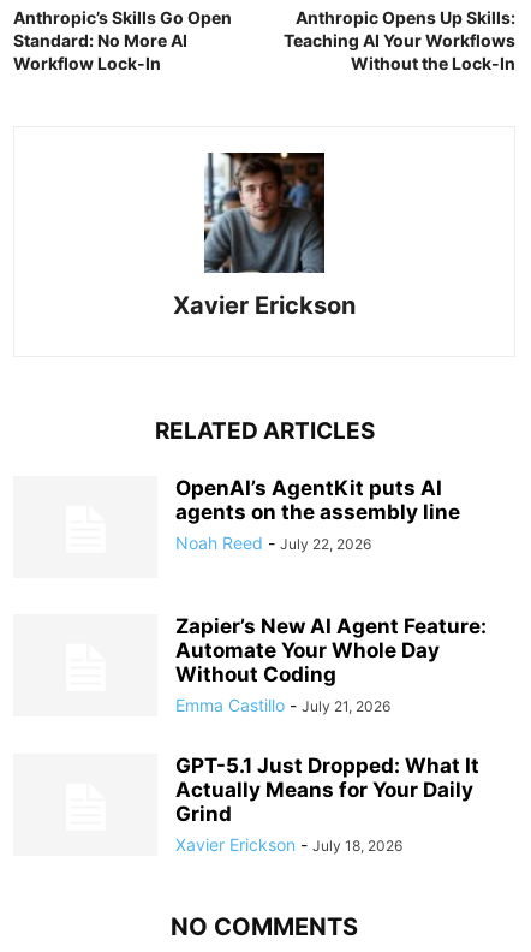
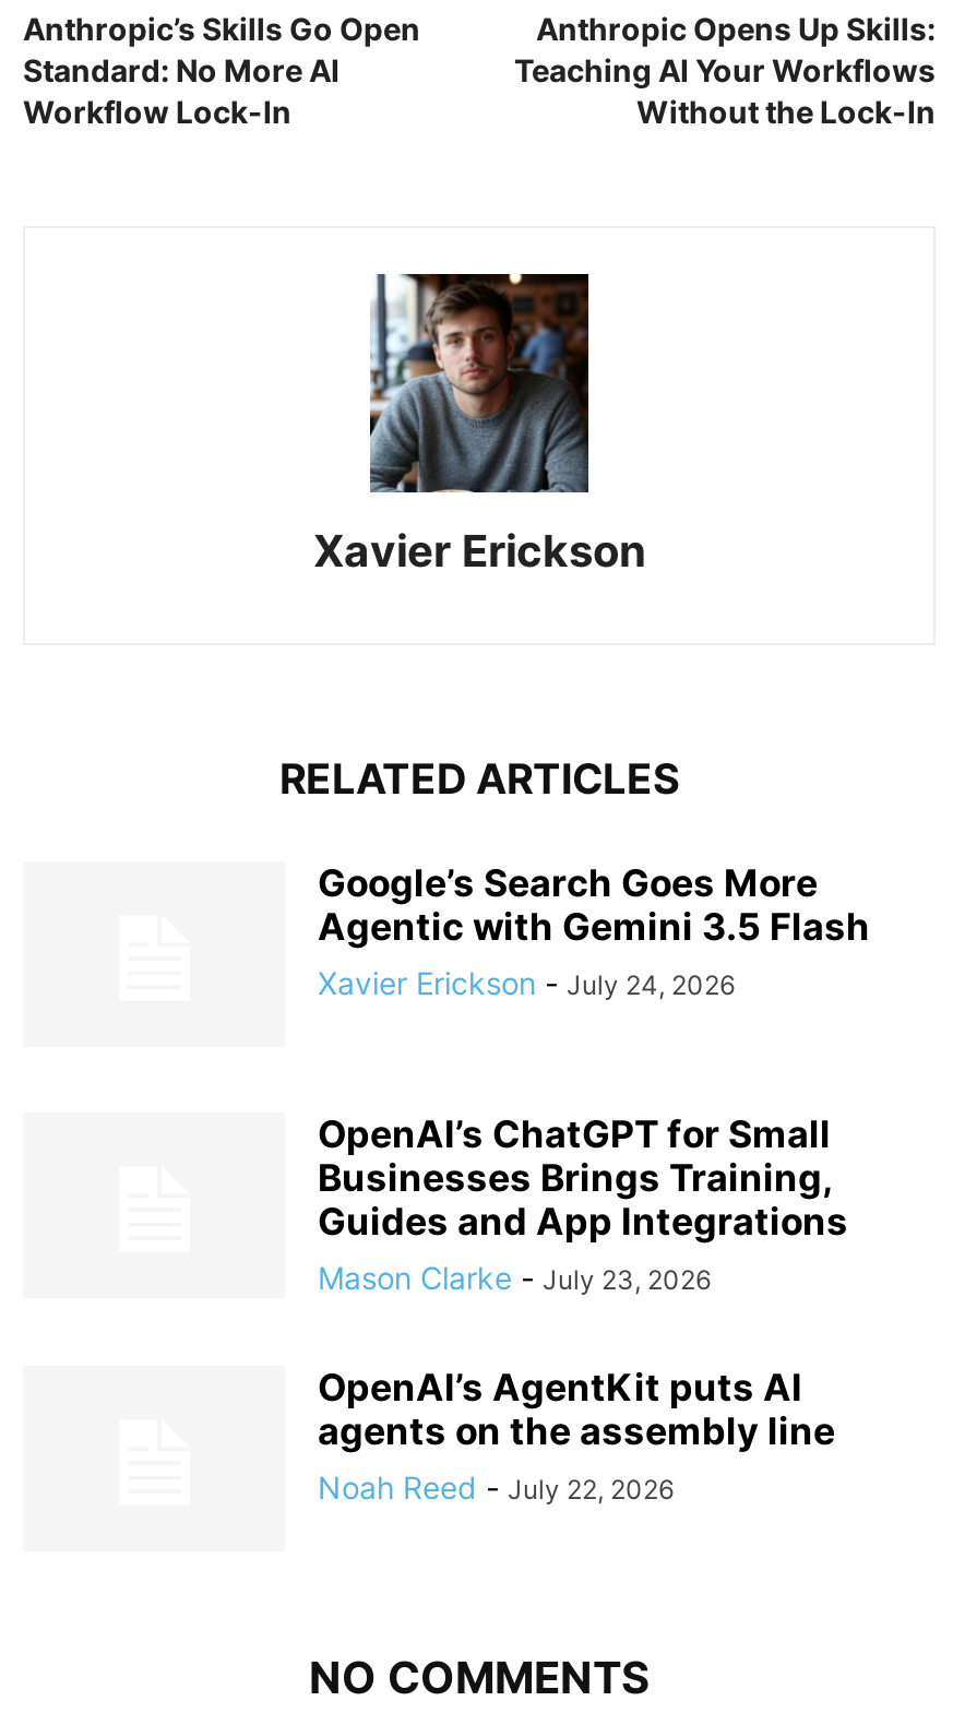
+ Google’s Search Goes More
+ Agentic with Gemini 3.5 Flash
+ Xavier Erickson - July 24, 2026

+ OpenAI’s ChatGPT for Small
+ Businesses Brings Training,
+ Guides and App Integrations
+ Mason Clarke - July 23, 2026

moved down: OpenAI’s AgentKit puts AI | agents on the assembly line | Noah Reed - July 22, 2026

- Zapier’s New AI Agent Feature:
- Automate Your Whole Day
- Without Coding
- Emma Castillo - July 21, 2026
- GPT-5.1 Just Dropped: What It
- Actually Means for Your Daily
- Grind
- Xavier Erickson - July 18, 2026
